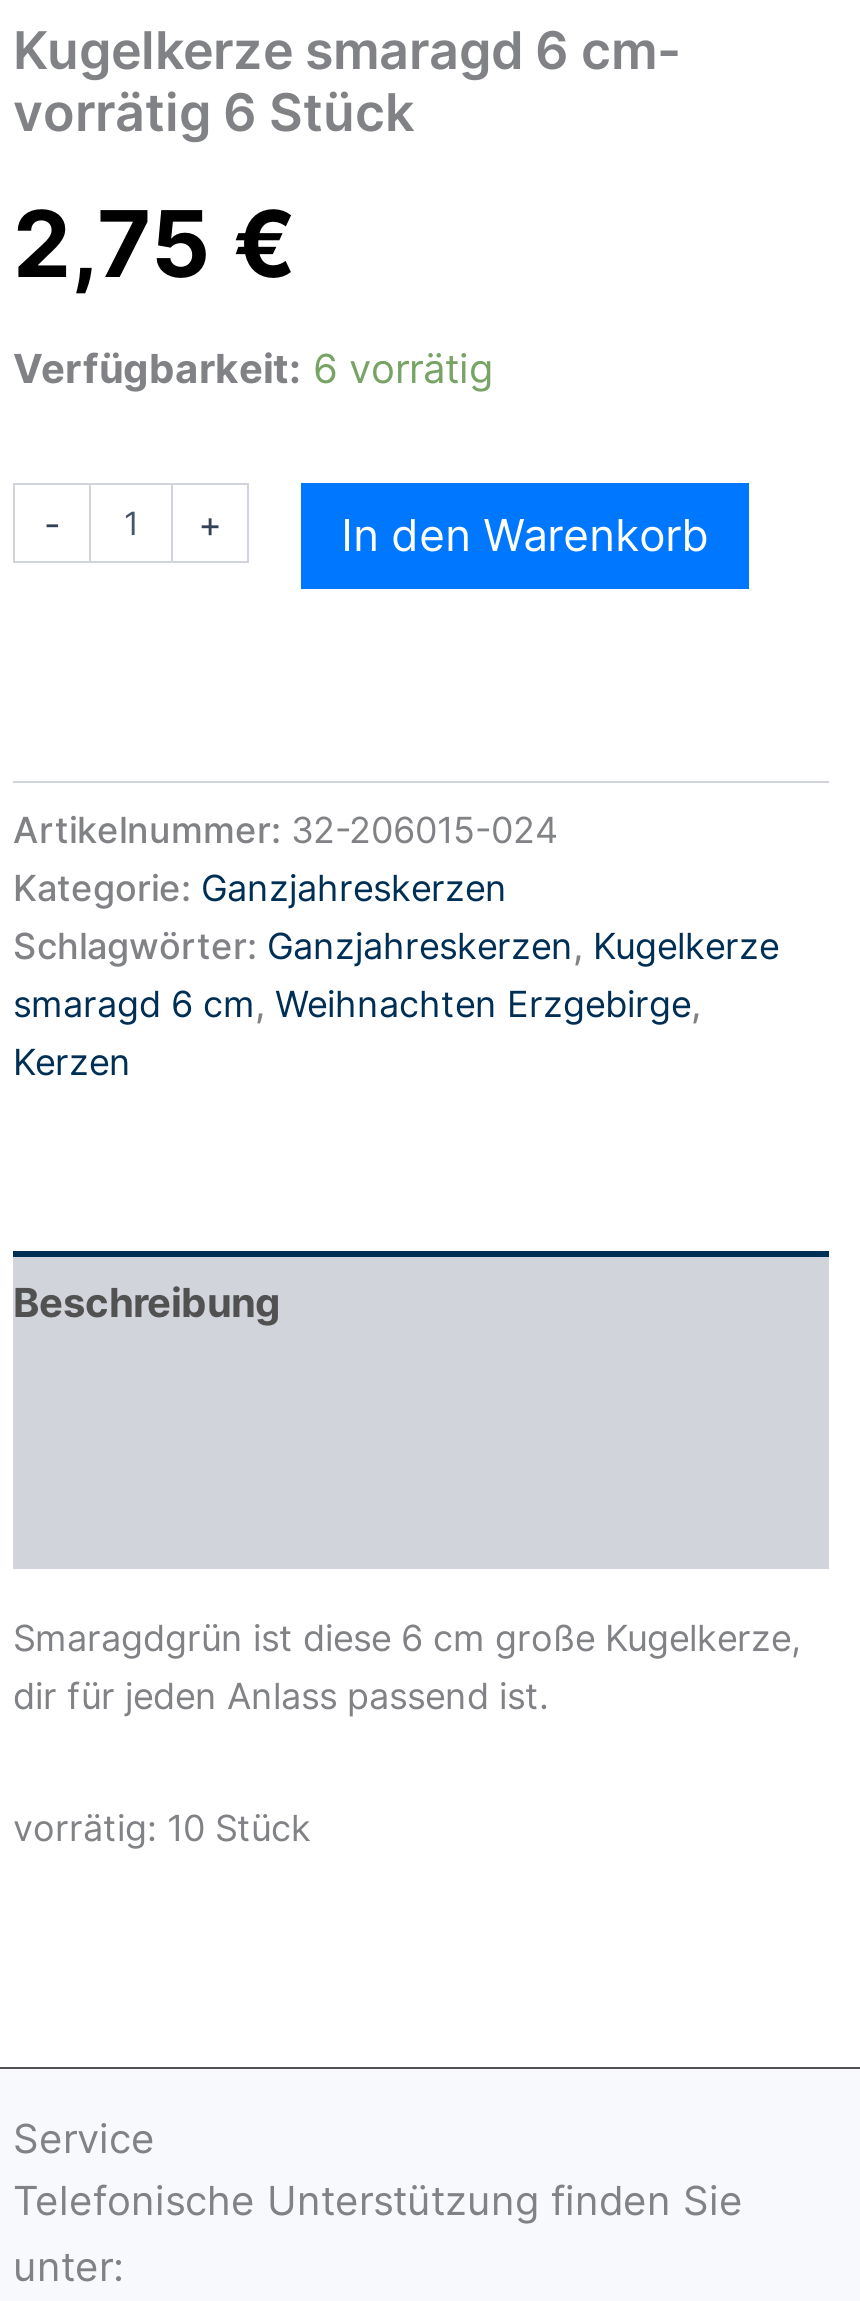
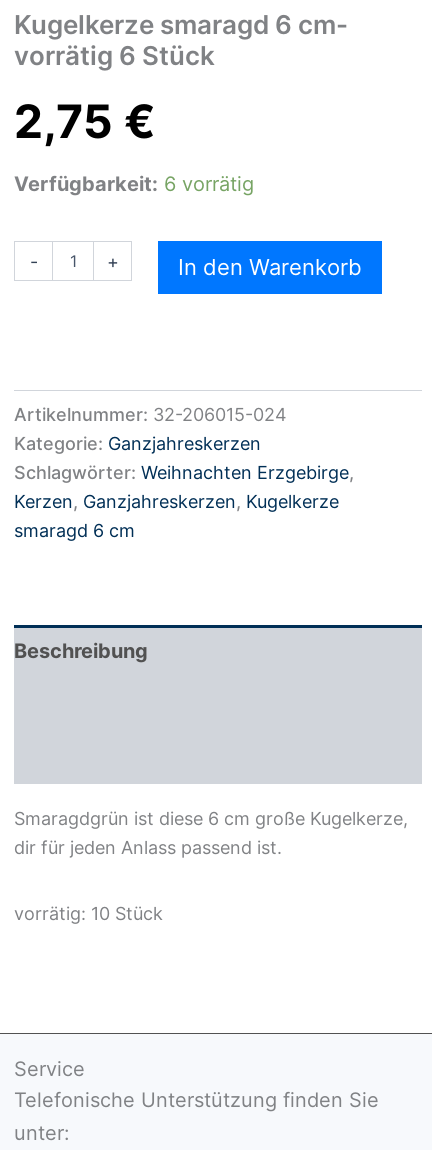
- Schlagwörter: Ganzjahreskerzen, Kugelkerze
- smaragd 6 cm, Weihnachten Erzgebirge,
- Kerzen
+ Schlagwörter: Weihnachten Erzgebirge,
+ Kerzen, Ganzjahreskerzen, Kugelkerze
+ smaragd 6 cm
